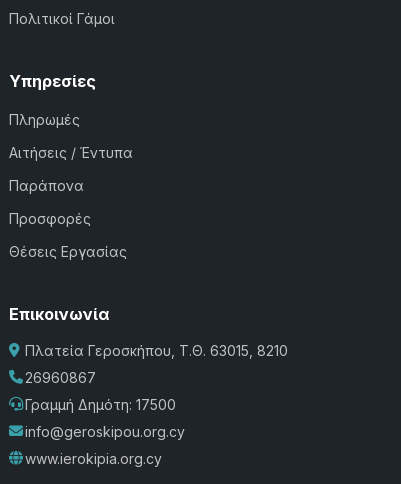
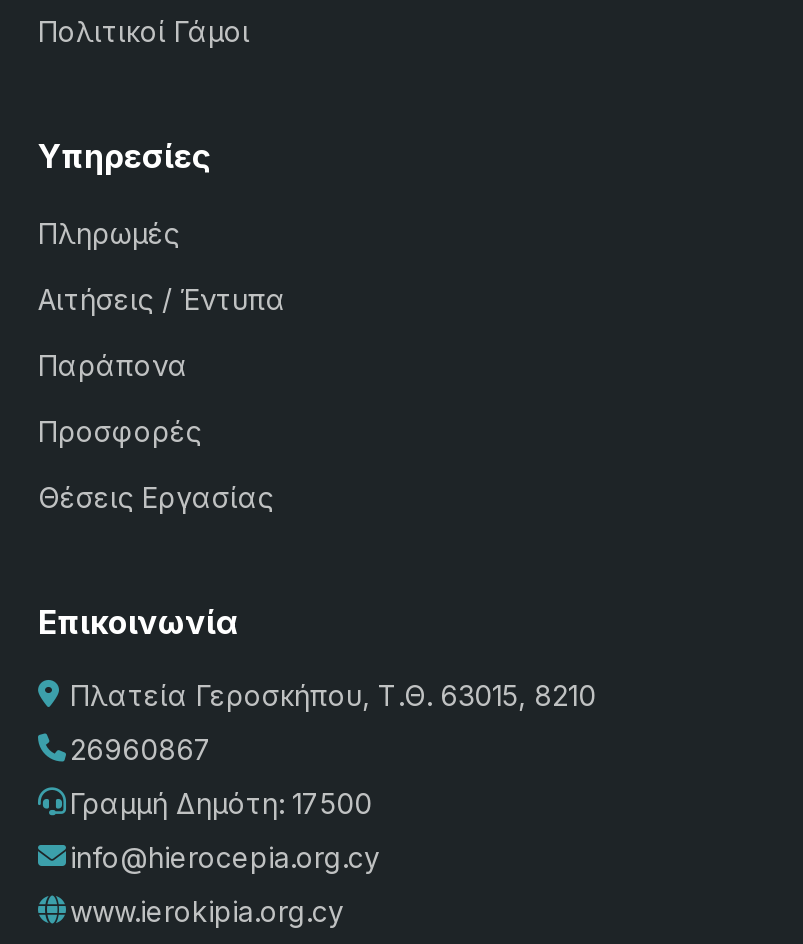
- info@geroskipou.org.cy
+ info@hierocepia.org.cy
